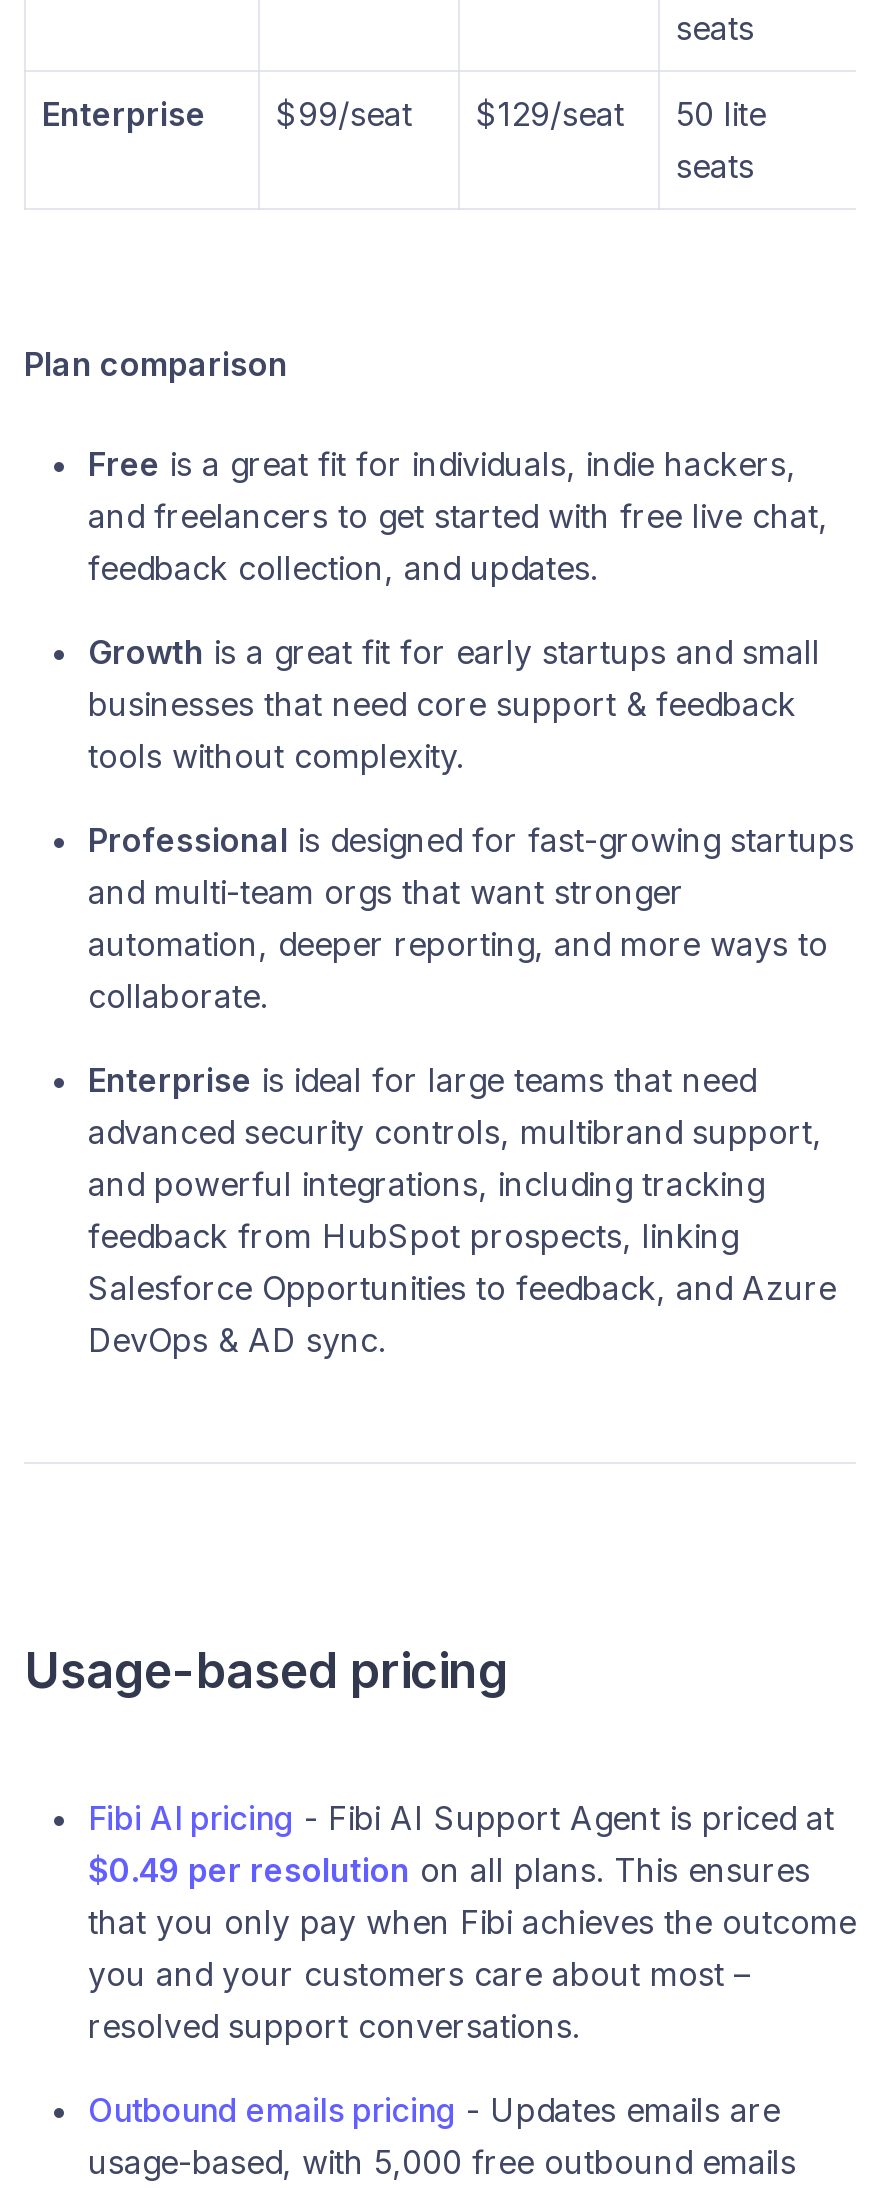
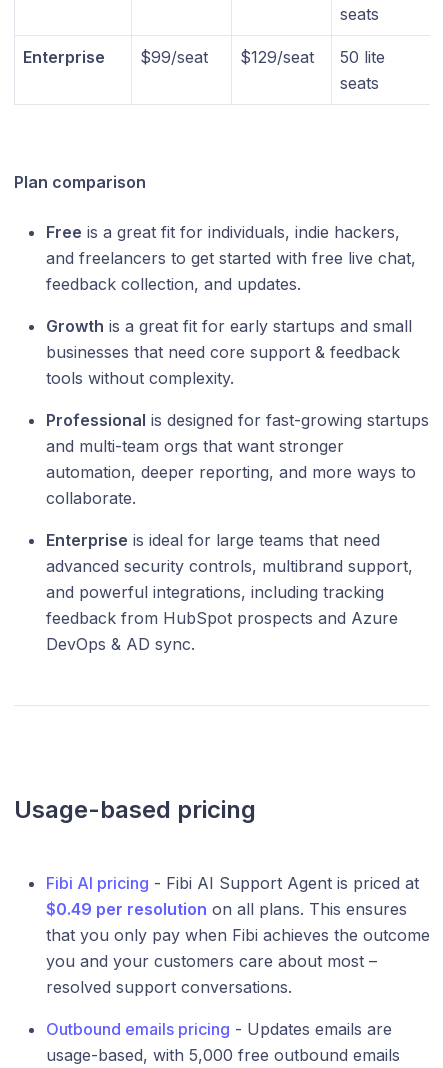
- feedback from HubSpot prospects, linking
- Salesforce Opportunities to feedback, and Azure
+ feedback from HubSpot prospects and Azure
